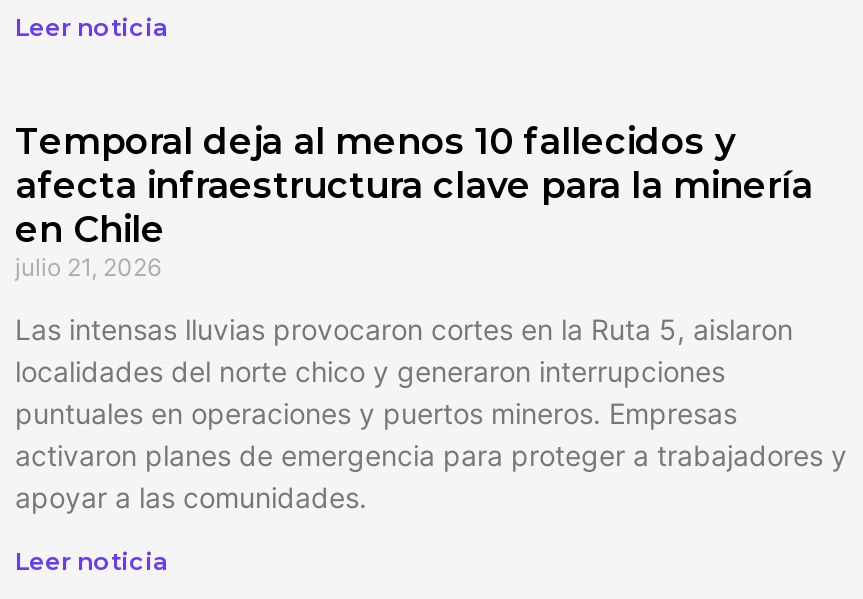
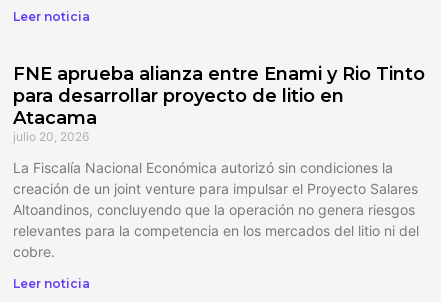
- Temporal deja al menos 10 fallecidos y
- afecta infraestructura clave para la minería
- en Chile
- julio 21, 2026
+ FNE aprueba alianza entre Enami y Rio Tinto
+ para desarrollar proyecto de litio en
+ Atacama
+ julio 20, 2026

- Las intensas lluvias provocaron cortes en la Ruta 5, aislaron
- localidades del norte chico y generaron interrupciones
- puntuales en operaciones y puertos mineros. Empresas
- activaron planes de emergencia para proteger a trabajadores y
- apoyar a las comunidades.
+ La Fiscalía Nacional Económica autorizó sin condiciones la
+ creación de un joint venture para impulsar el Proyecto Salares
+ Altoandinos, concluyendo que la operación no genera riesgos
+ relevantes para la competencia en los mercados del litio ni del
+ cobre.
